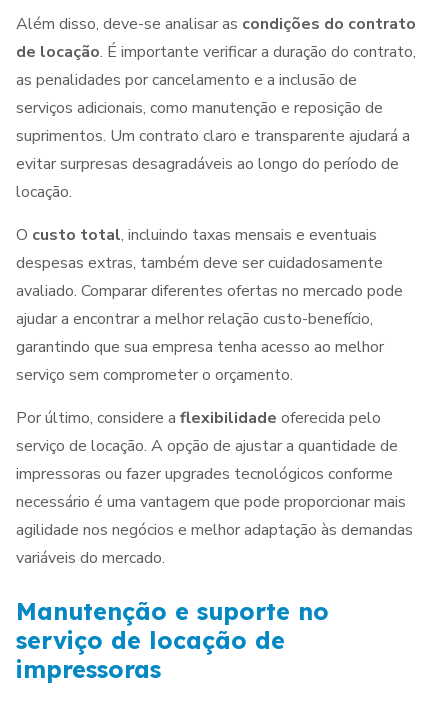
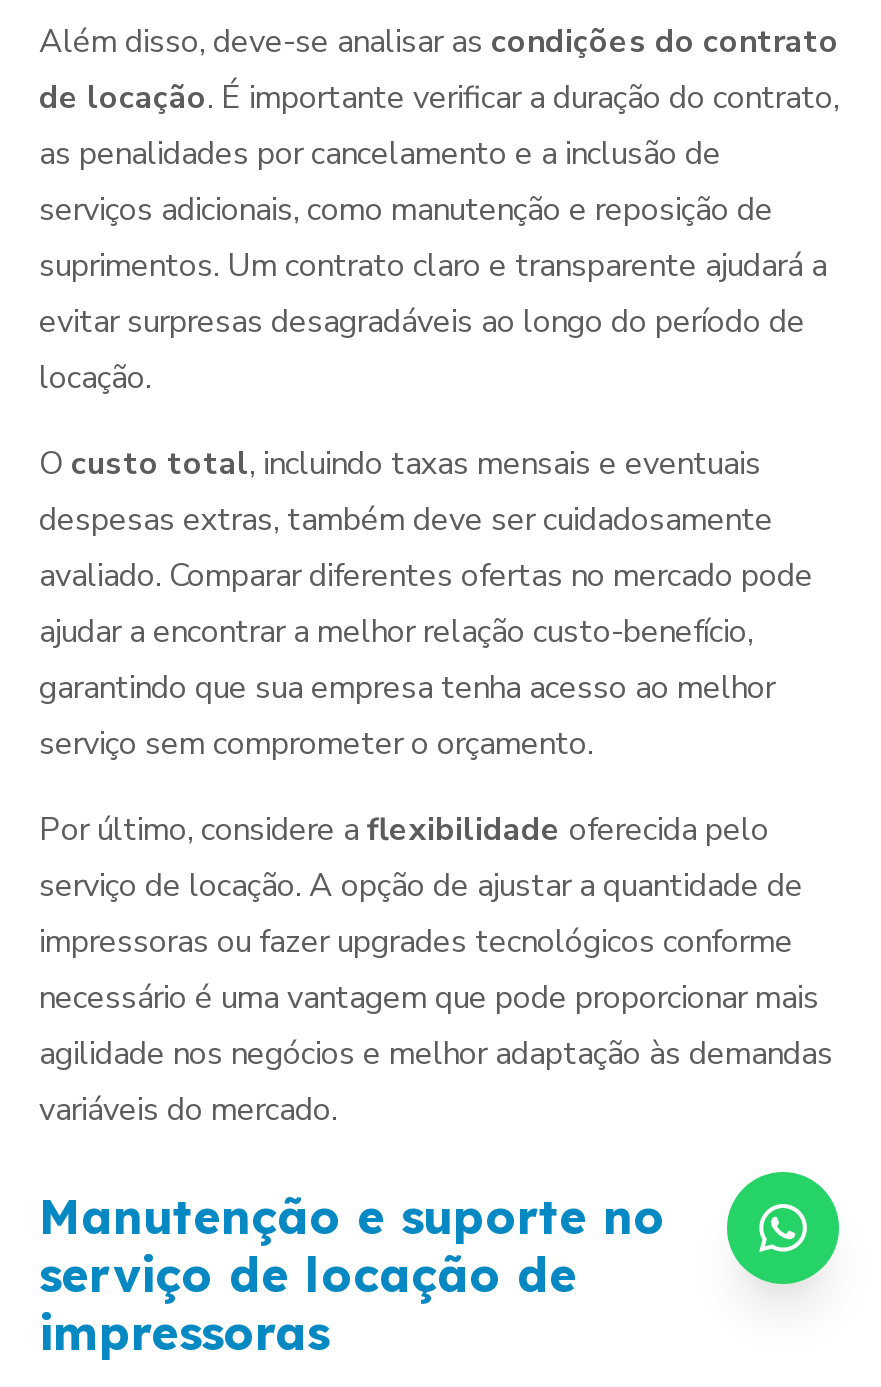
+ [image]
